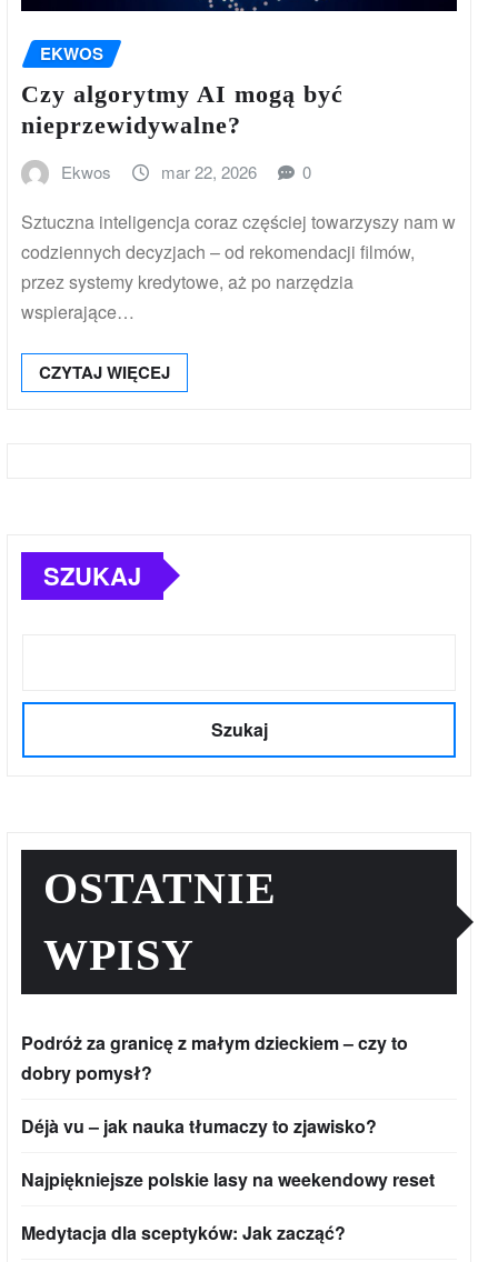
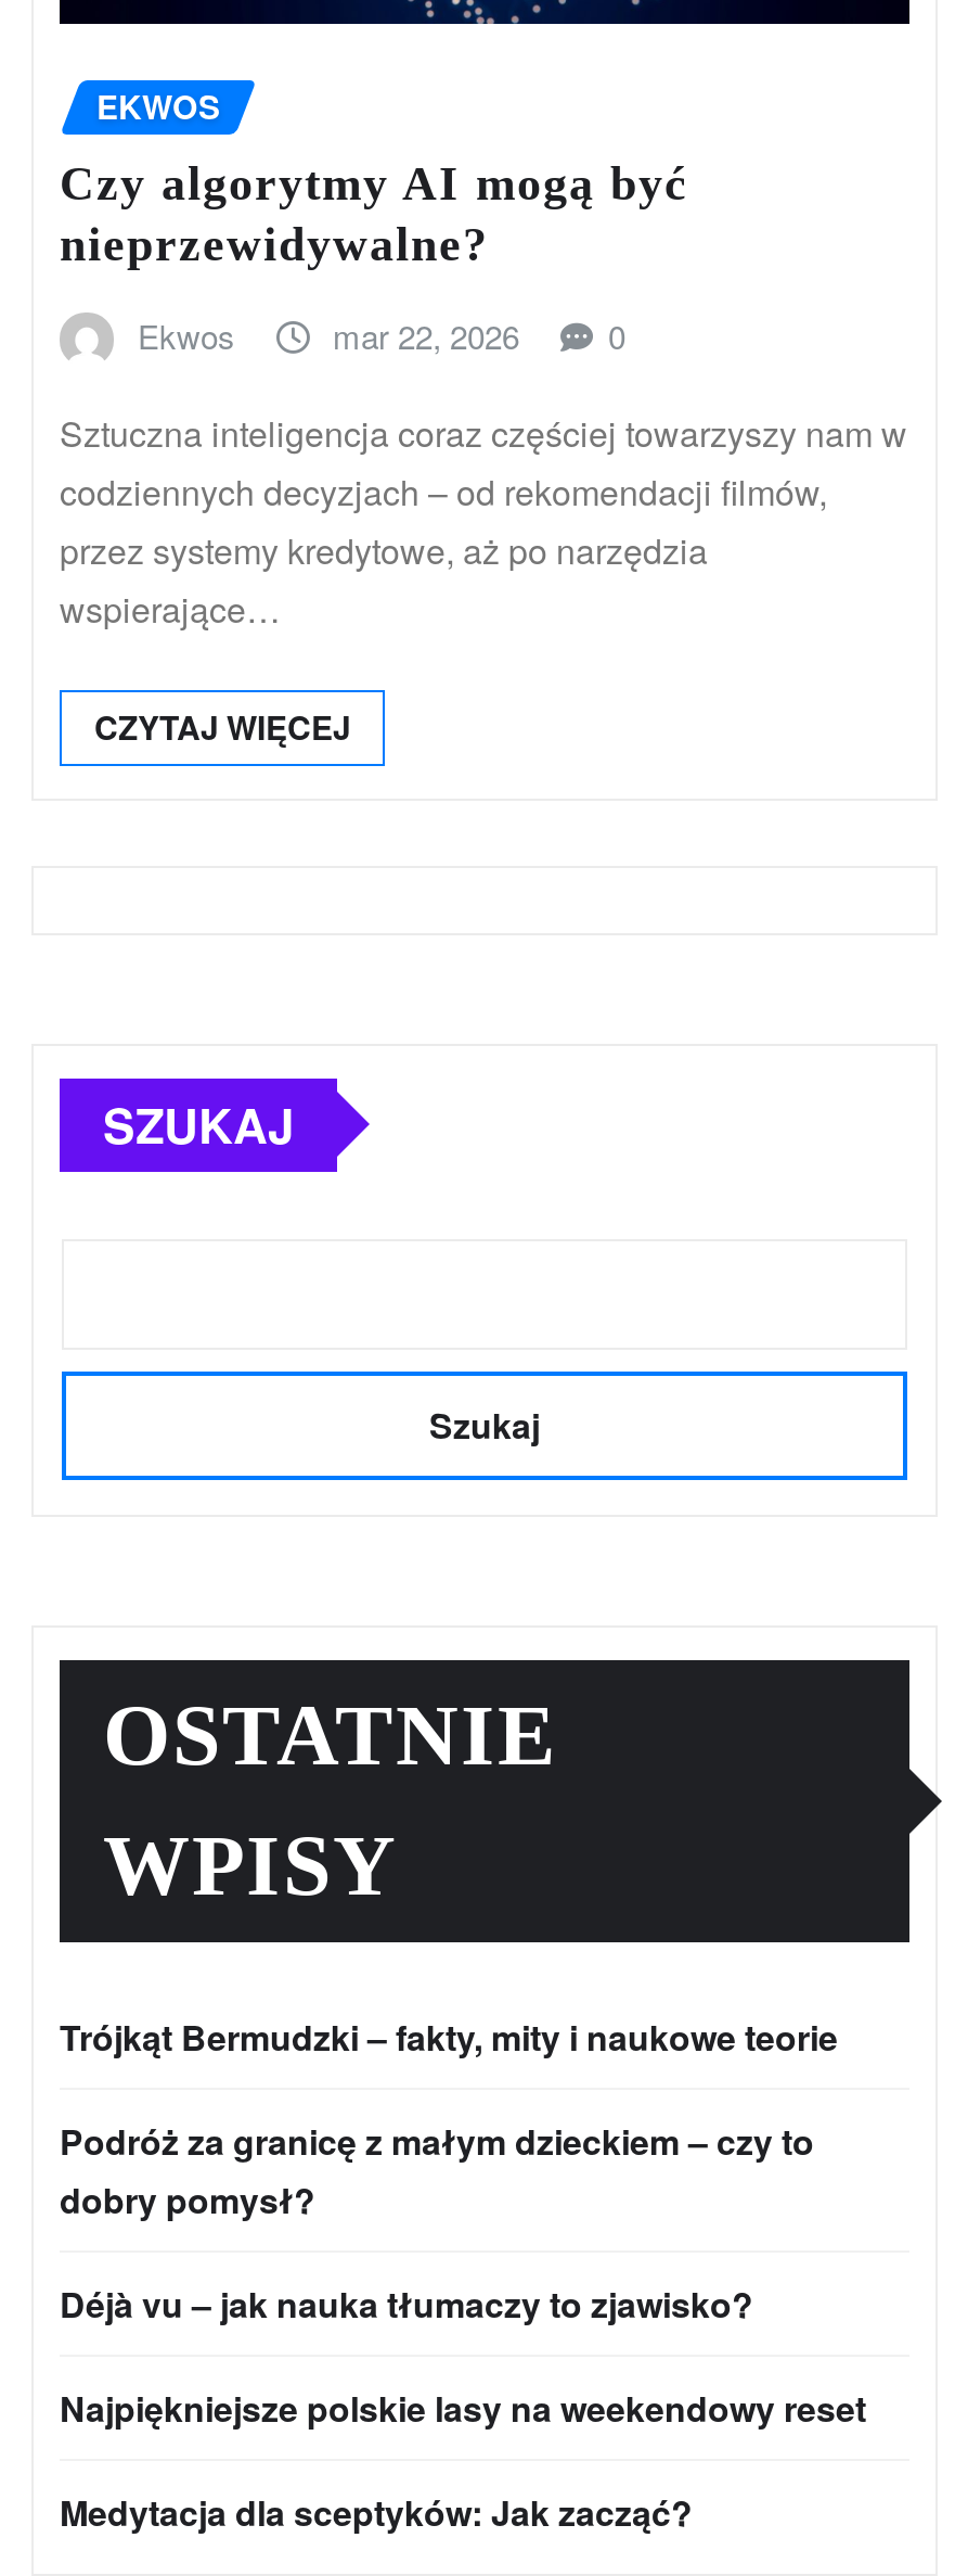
+ Trójkąt Bermudzki – fakty, mity i naukowe teorie
